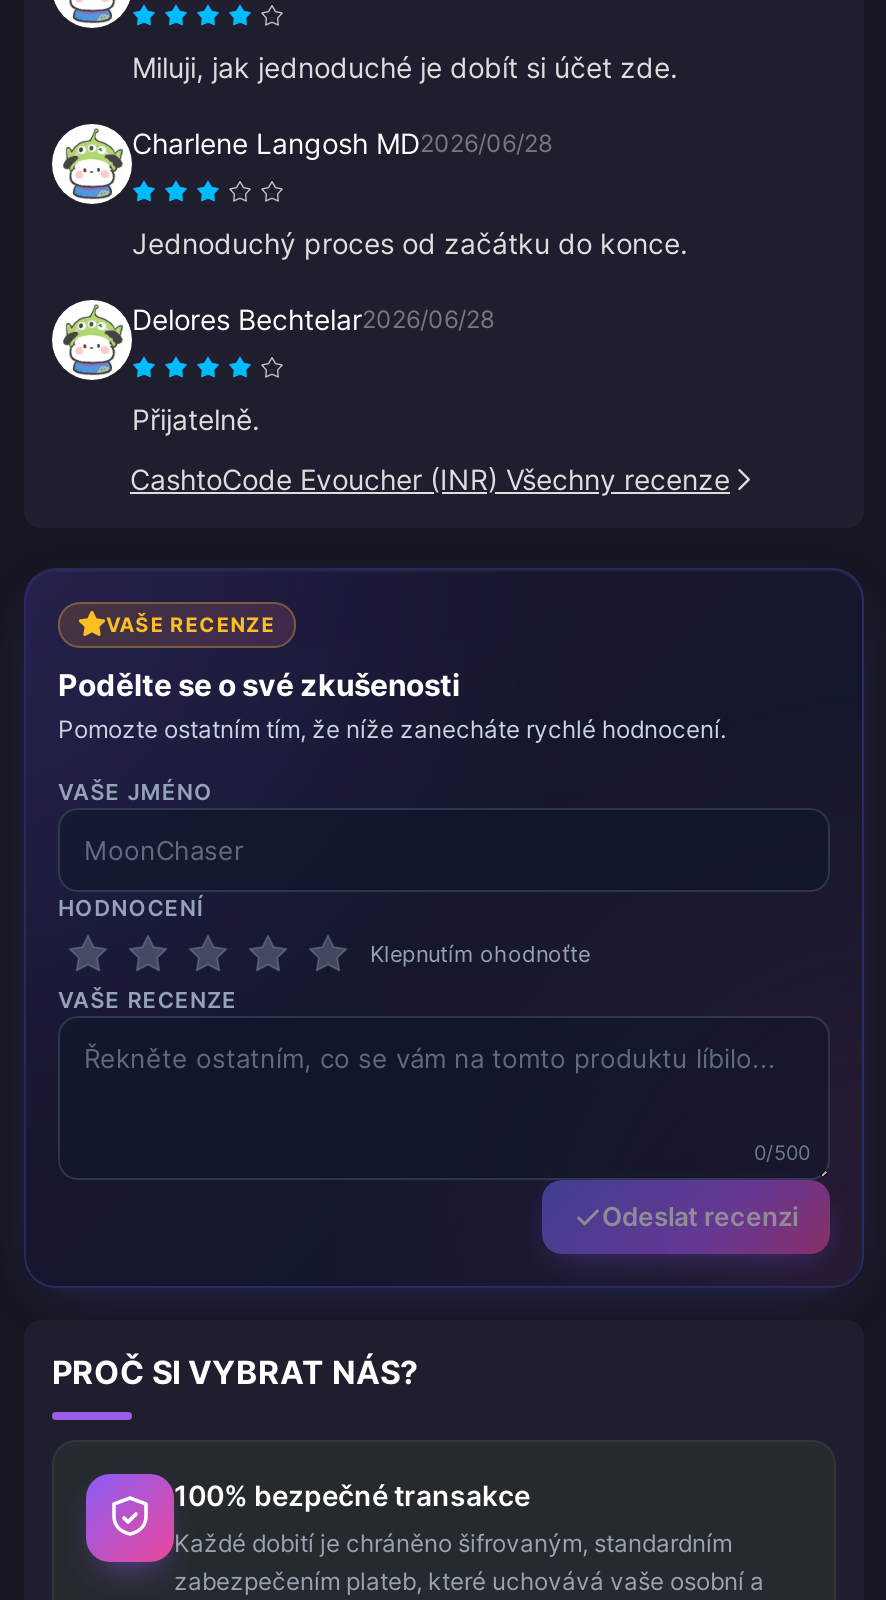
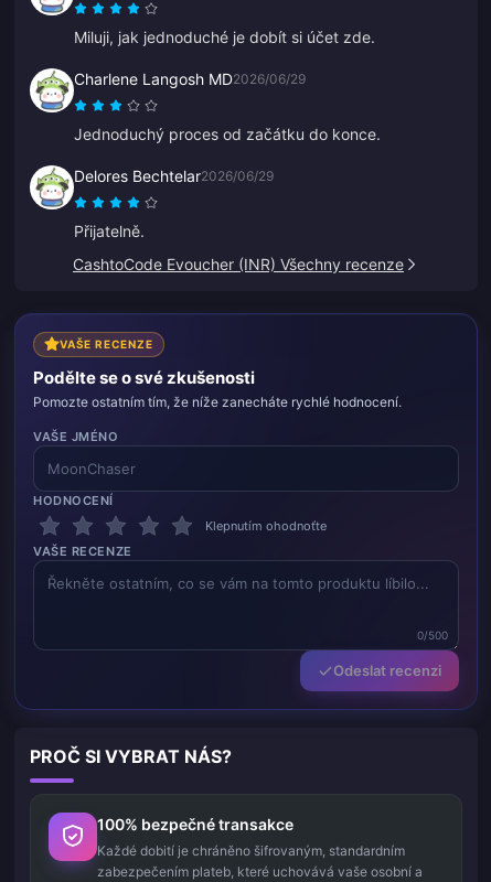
- Charlene Langosh MD2026/06/28
+ Charlene Langosh MD2026/06/29

- Delores Bechtelar2026/06/28
+ Delores Bechtelar2026/06/29
